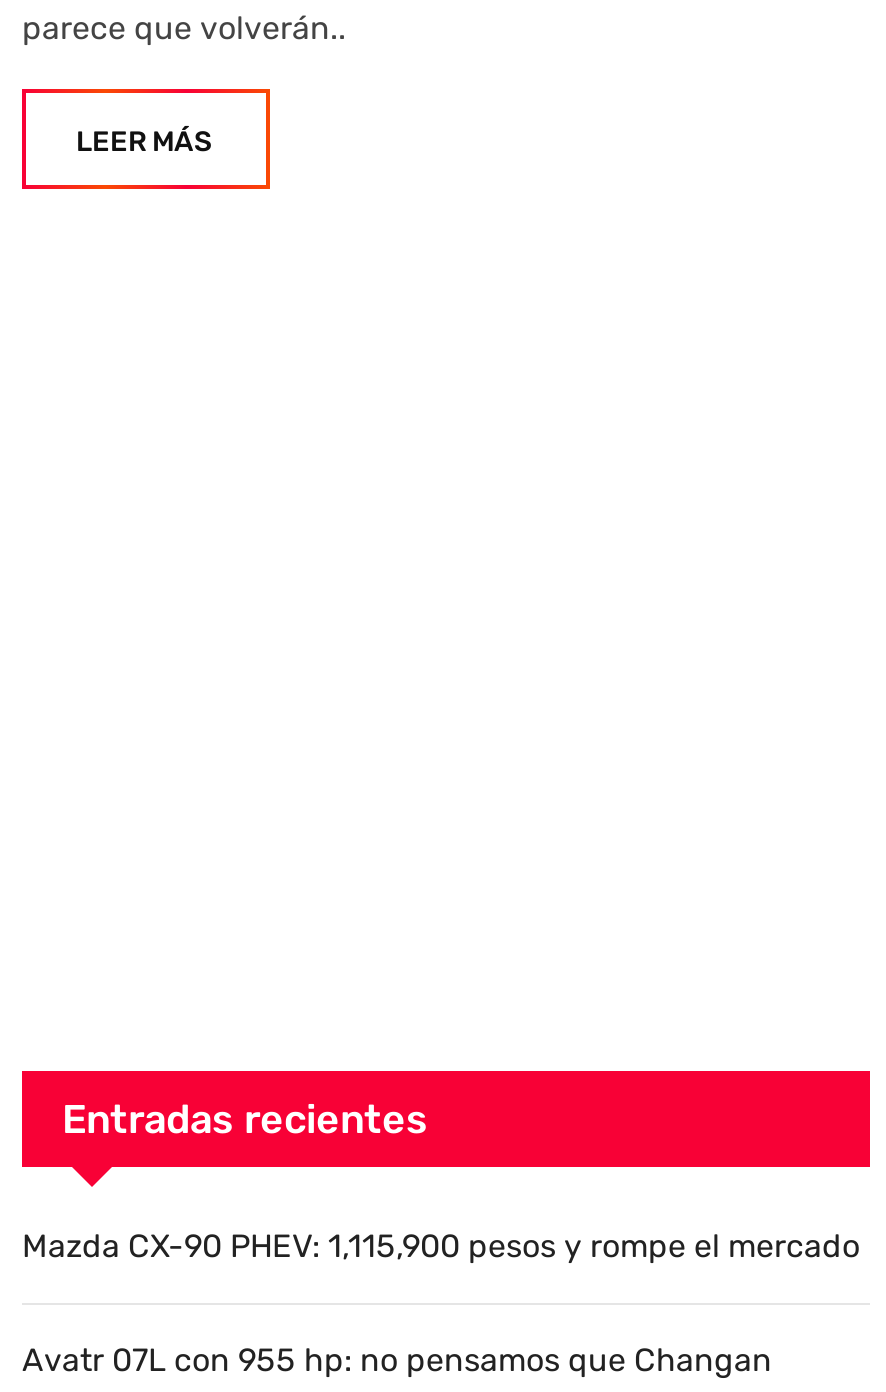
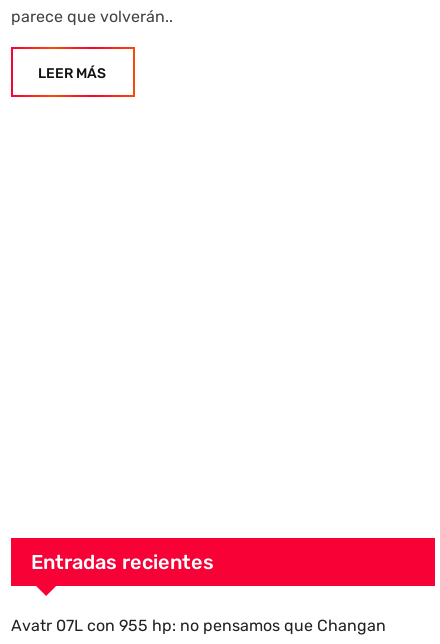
- Mazda CX-90 PHEV: 1,115,900 pesos y rompe el mercado
